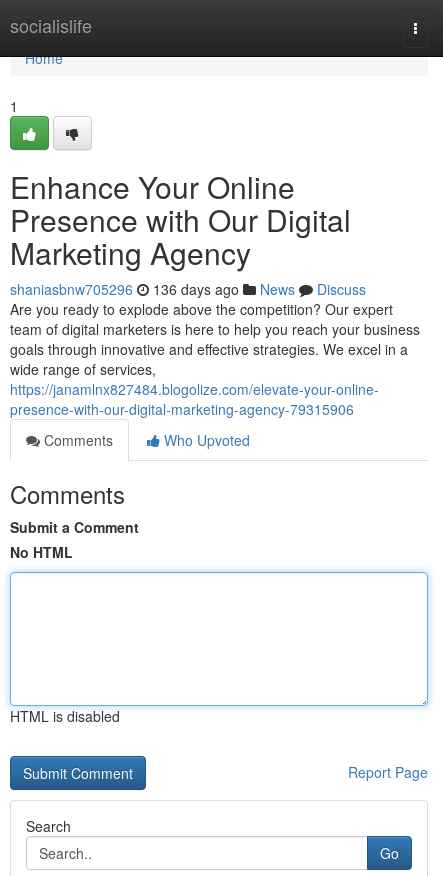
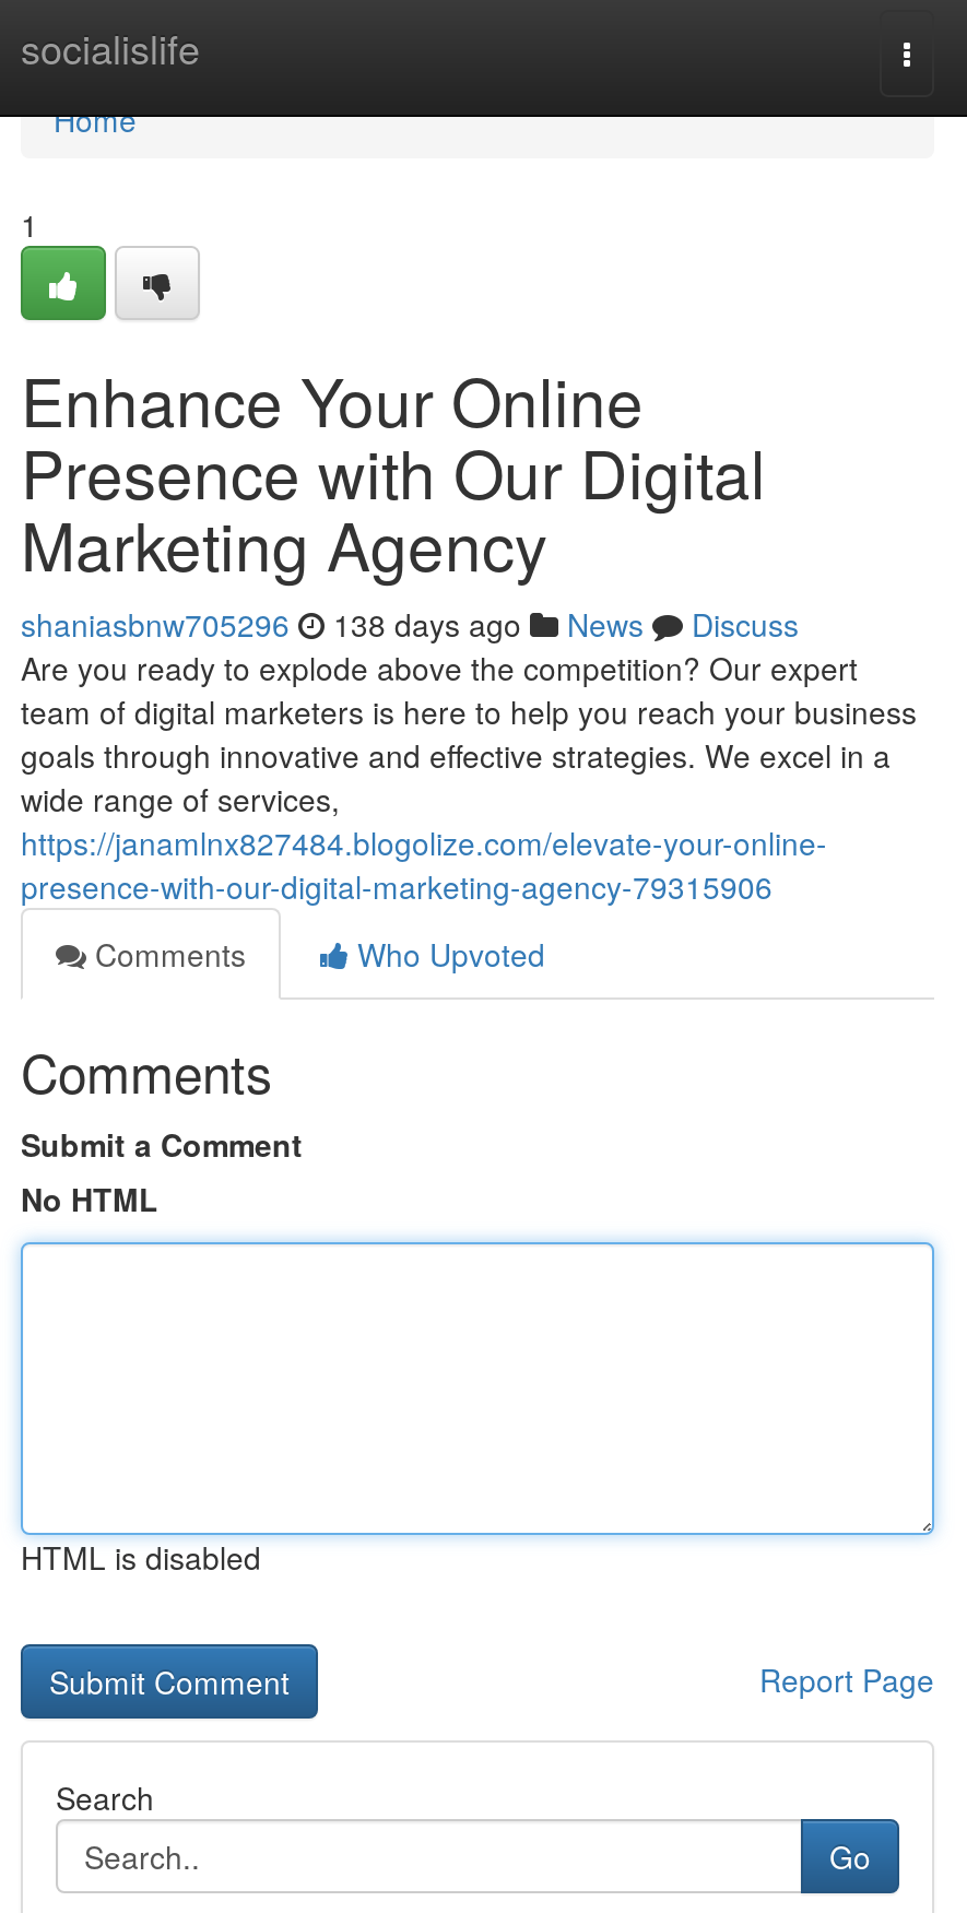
- shaniasbnw705296 136 days ago News Discuss
+ shaniasbnw705296 138 days ago News Discuss
